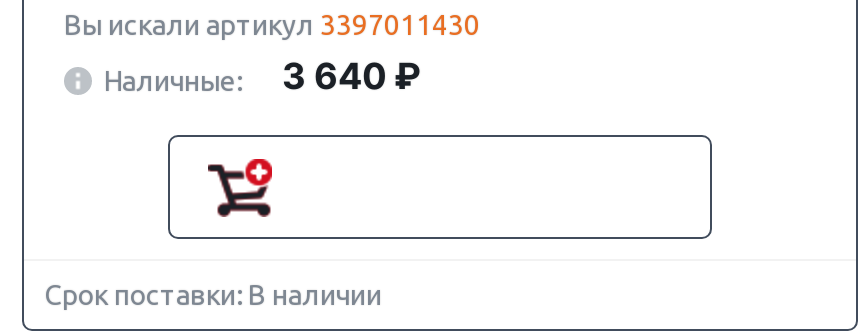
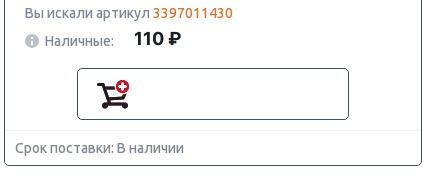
- Наличные: 3 640 ₽
+ Наличные: 110 ₽
